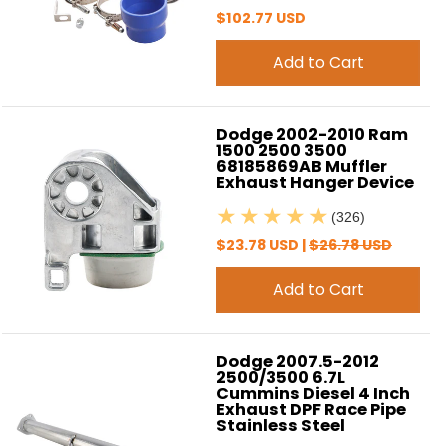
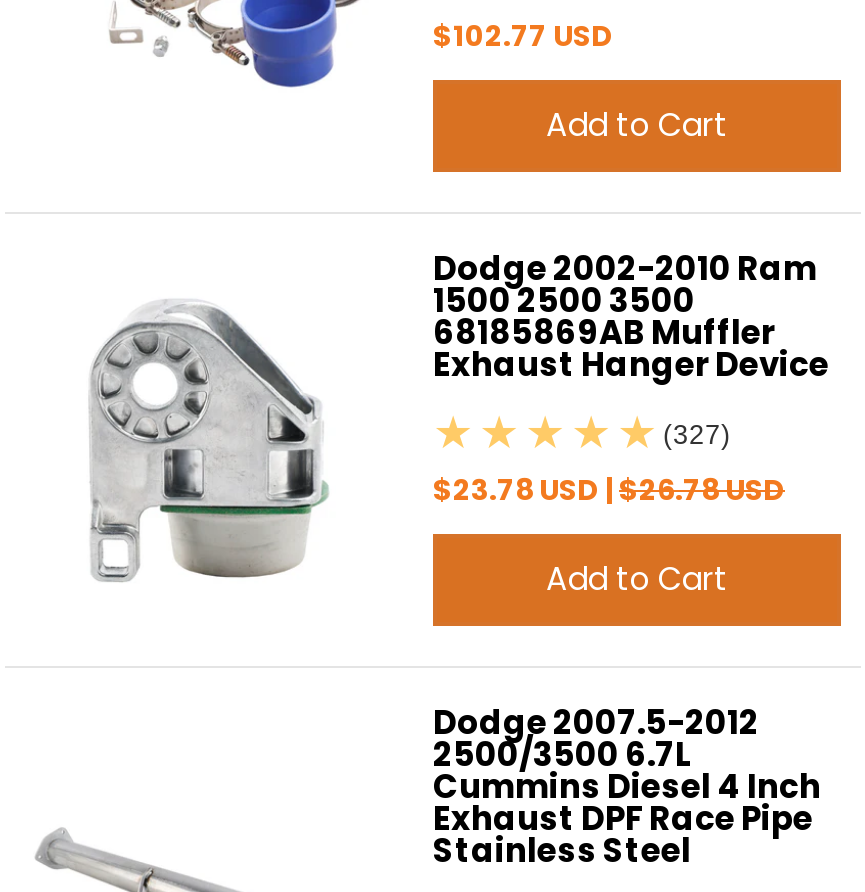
- (326)
+ (327)
